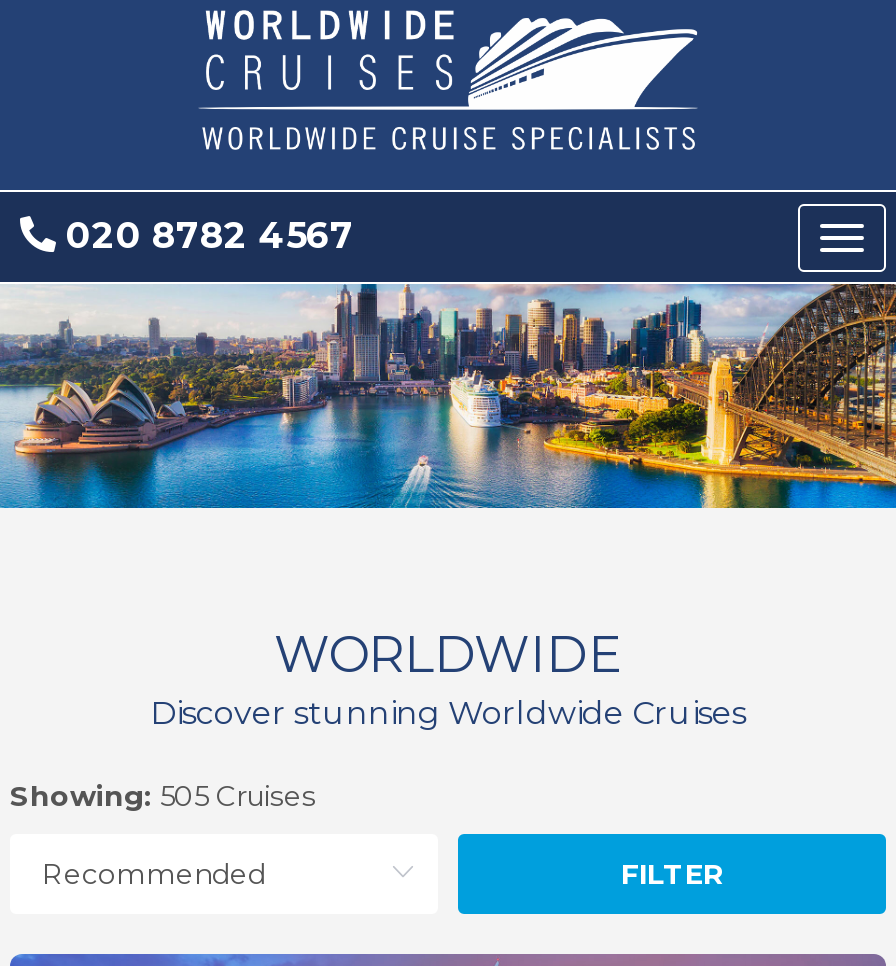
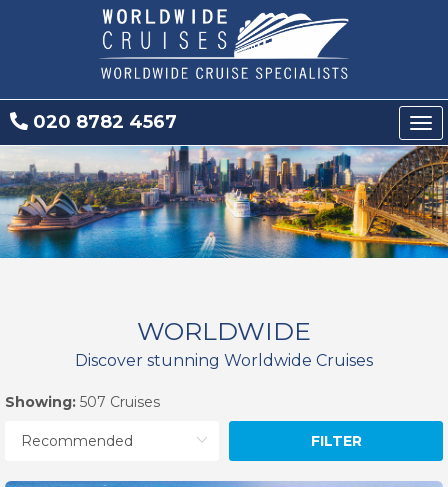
- Showing: 505 Cruises
+ Showing: 507 Cruises
